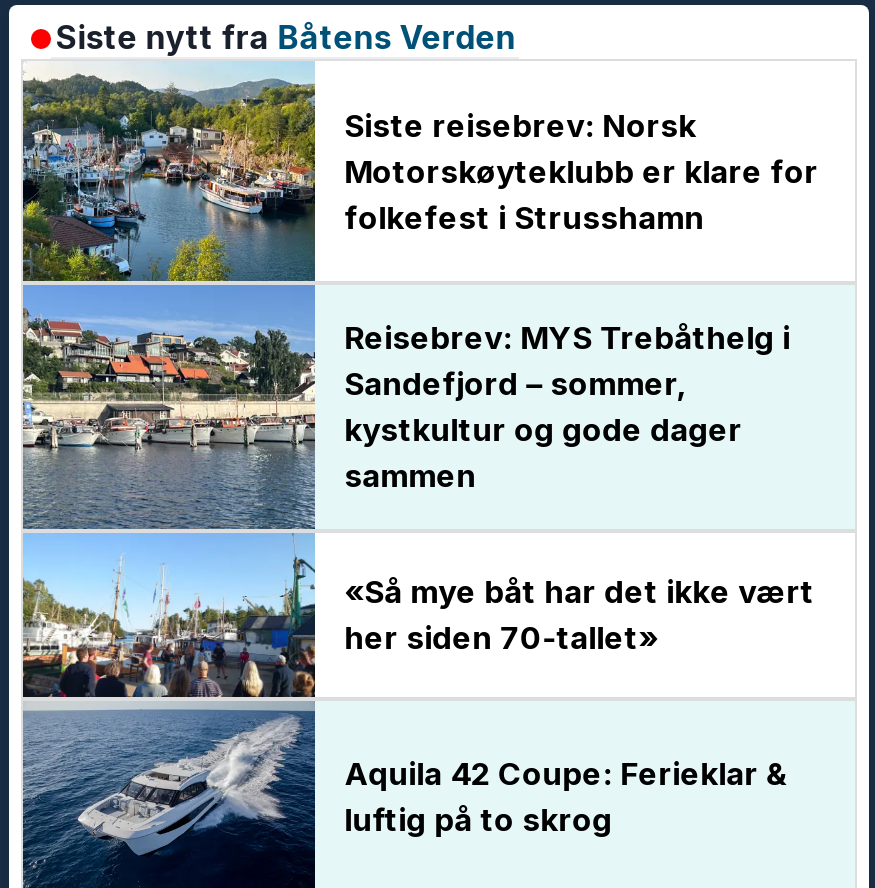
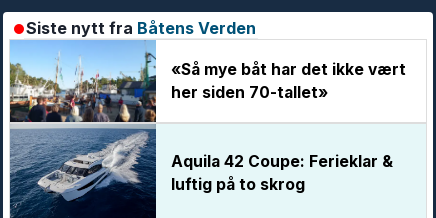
- [image]
- Siste reisebrev: Norsk
- Motorskøyteklubb er klare for
- folkefest i Strusshamn
- Reisebrev: MYS Trebåthelg i
- Sandefjord – sommer,
- kystkultur og gode dager
- sammen
